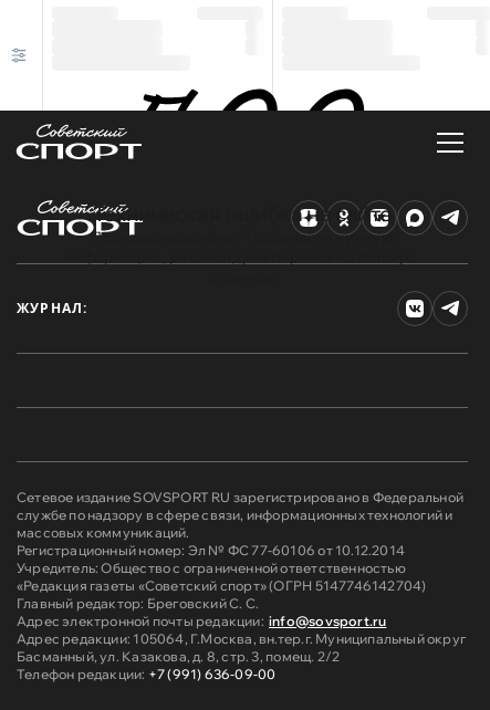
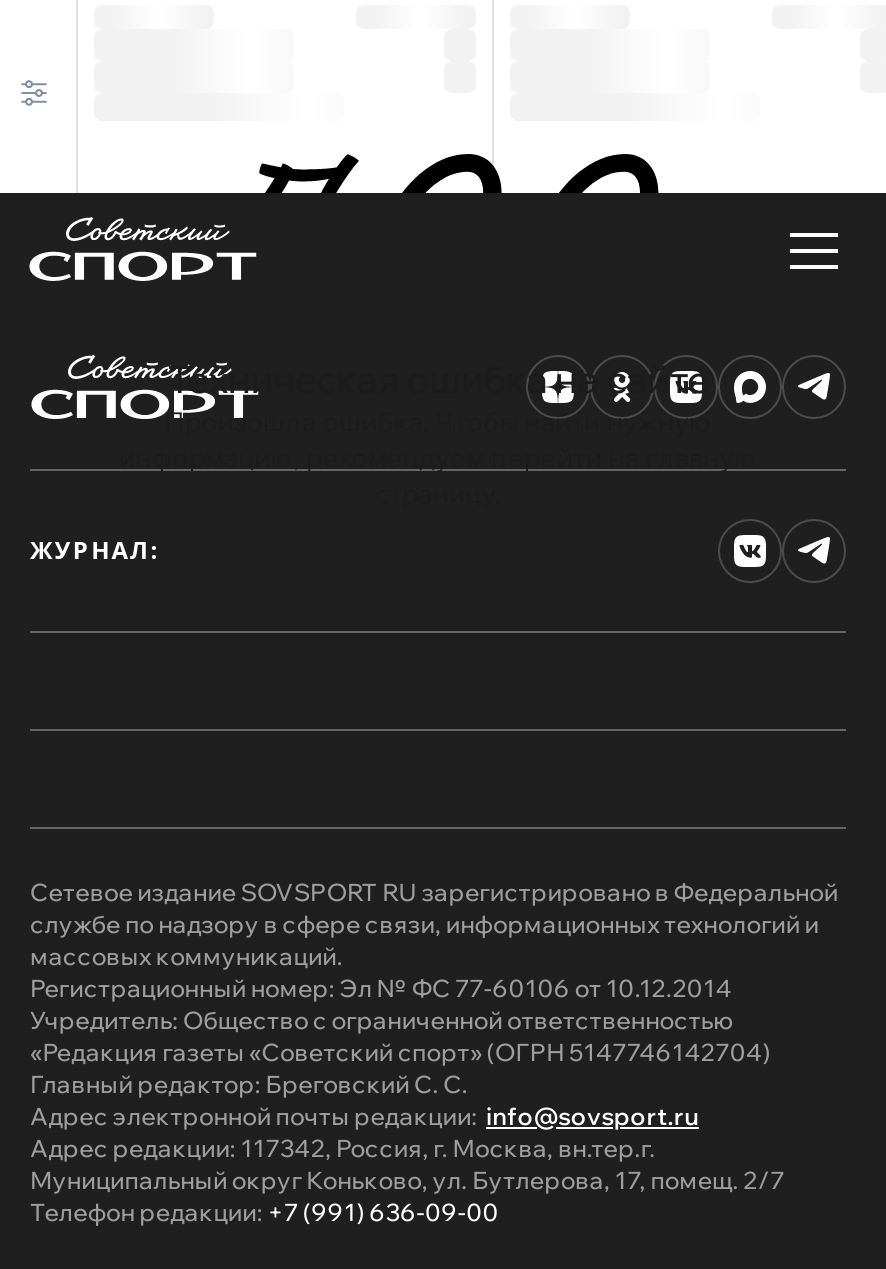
- Адрес редакции: 105064, Г.Москва, вн.тер.г. Муниципальный округ
- Басманный, ул. Казакова, д. 8, стр. 3, помещ. 2/2
+ Адрес редакции: 117342, Россия, г. Москва, вн.тер.г.
+ Муниципальный округ Коньково, ул. Бутлерова, 17, помещ. 2/7
